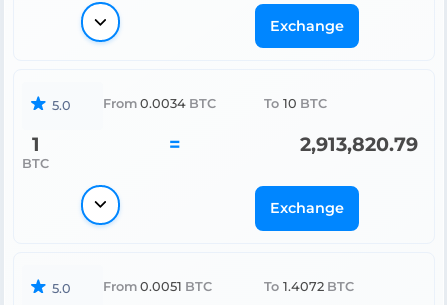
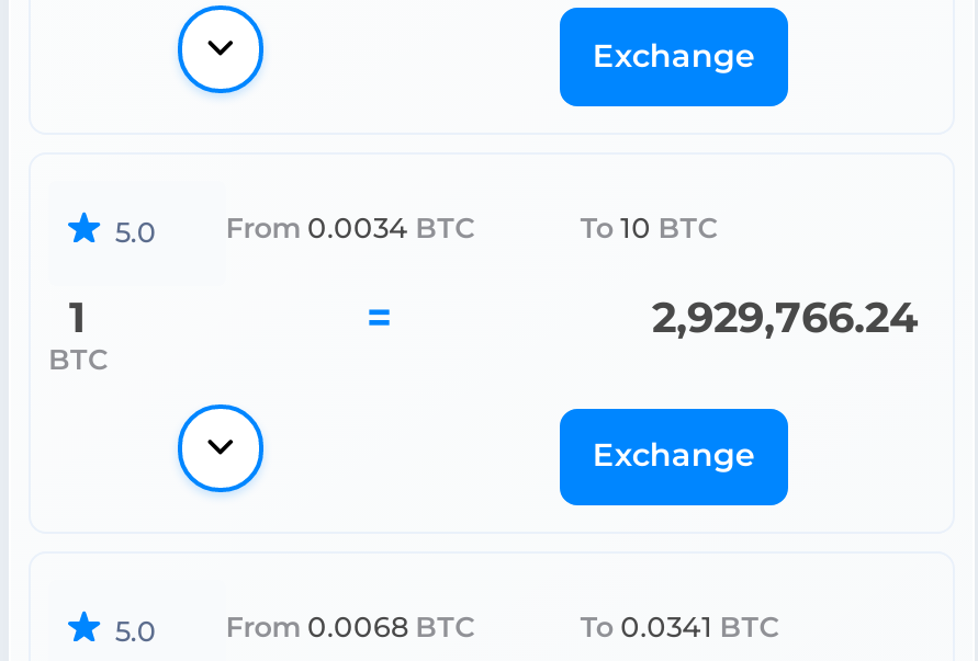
- 2,913,820.79
+ 2,929,766.24

- From 0.0051 BTC
+ From 0.0068 BTC

- To 1.4072 BTC
+ To 0.0341 BTC
